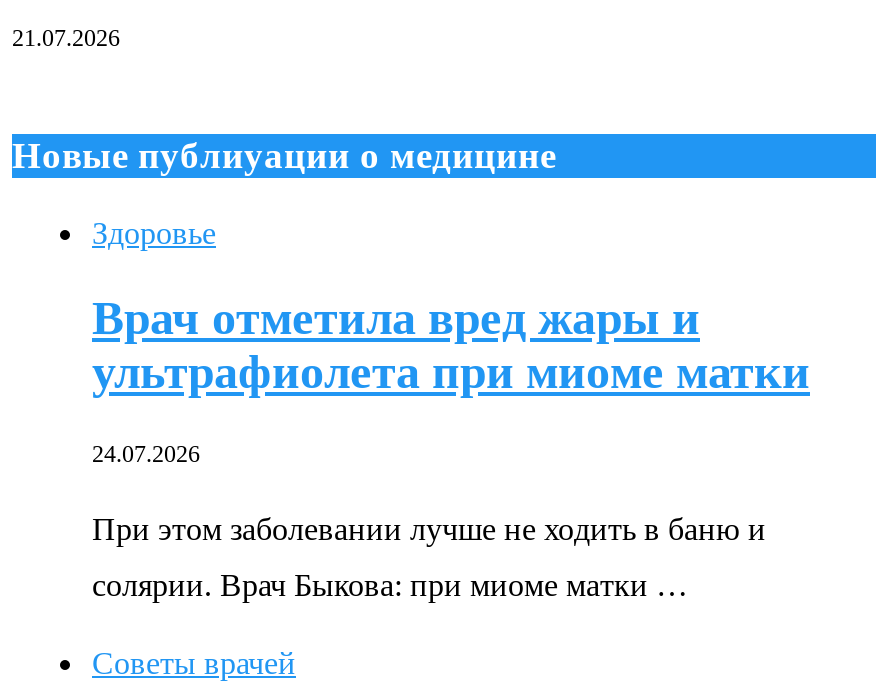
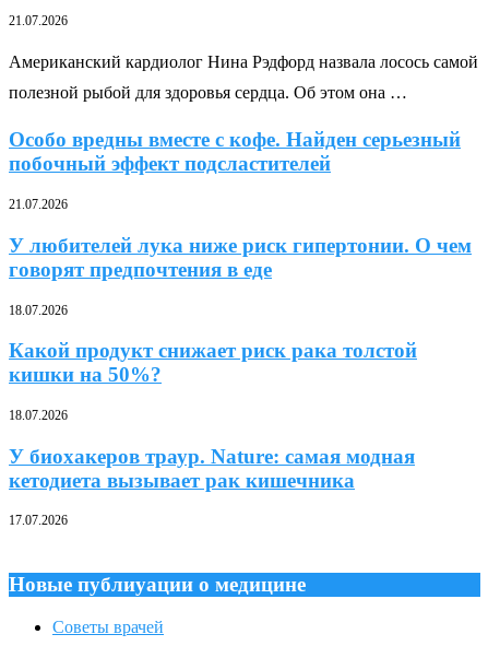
+ Американский кардиолог Нина Рэдфорд назвала лосось самой
+ полезной рыбой для здоровья сердца. Об этом она …
+ Особо вредны вместе с кофе. Найден серьезный
+ побочный эффект подсластителей
+ 21.07.2026
+ У любителей лука ниже риск гипертонии. О чем
+ говорят предпочтения в еде
+ 18.07.2026
+ Какой продукт снижает риск рака толстой
+ кишки на 50%?
+ 18.07.2026
+ У биохакеров траур. Nature: самая модная
+ кетодиета вызывает рак кишечника
+ 17.07.2026

moved down: Новые публиуации о медицине

- Здоровье
- Врач отметила вред жары и
- ультрафиолета при миоме матки
- 24.07.2026
- При этом заболевании лучше не ходить в баню и
- солярии. Врач Быкова: при миоме матки …
